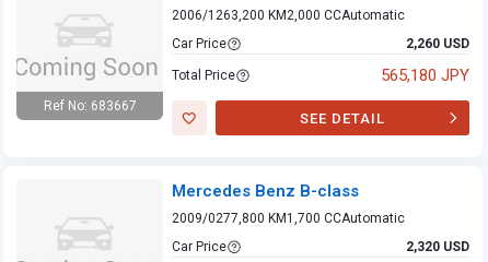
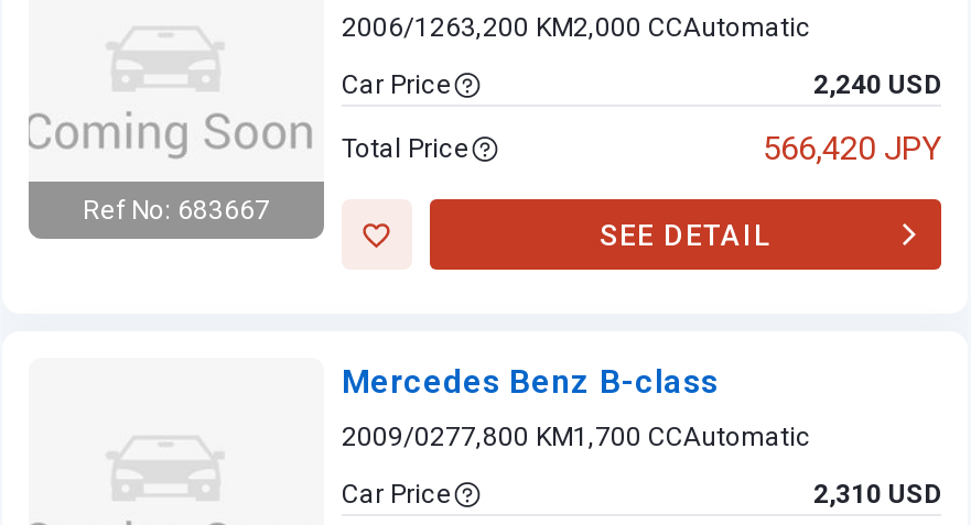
- 2,260 USD
+ 2,240 USD

- 565,180 JPY
+ 566,420 JPY

- 2,320 USD
+ 2,310 USD
